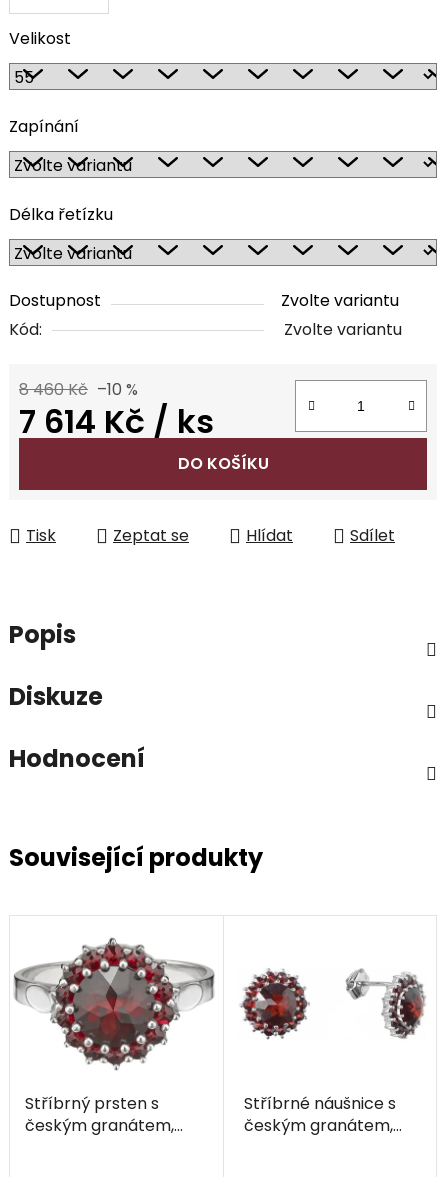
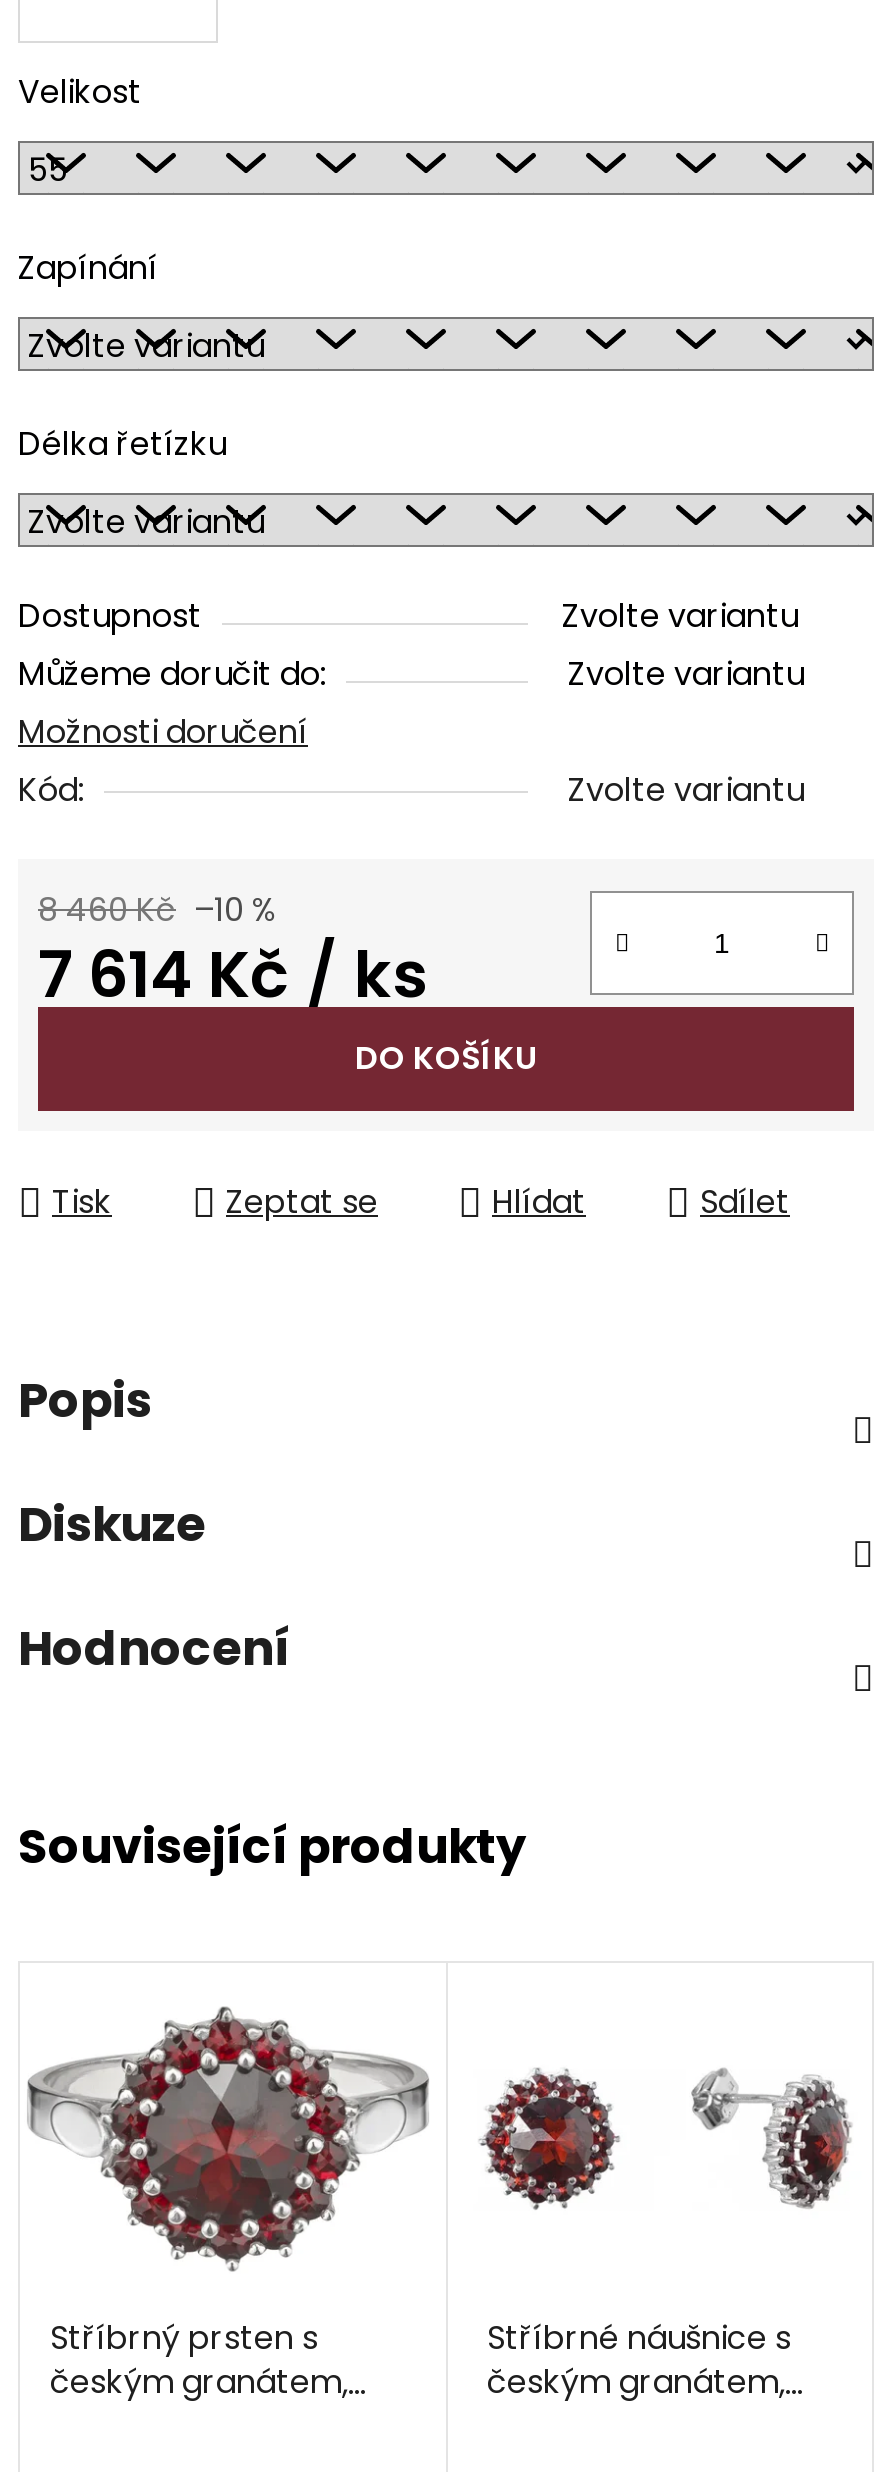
+ Můžeme doručit do:
+ Zvolte variantu
+ Možnosti doručení
